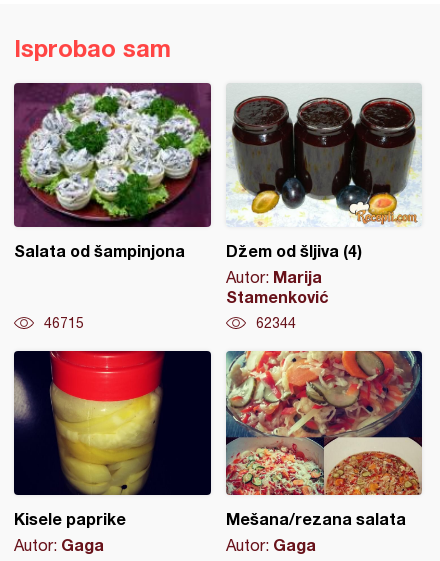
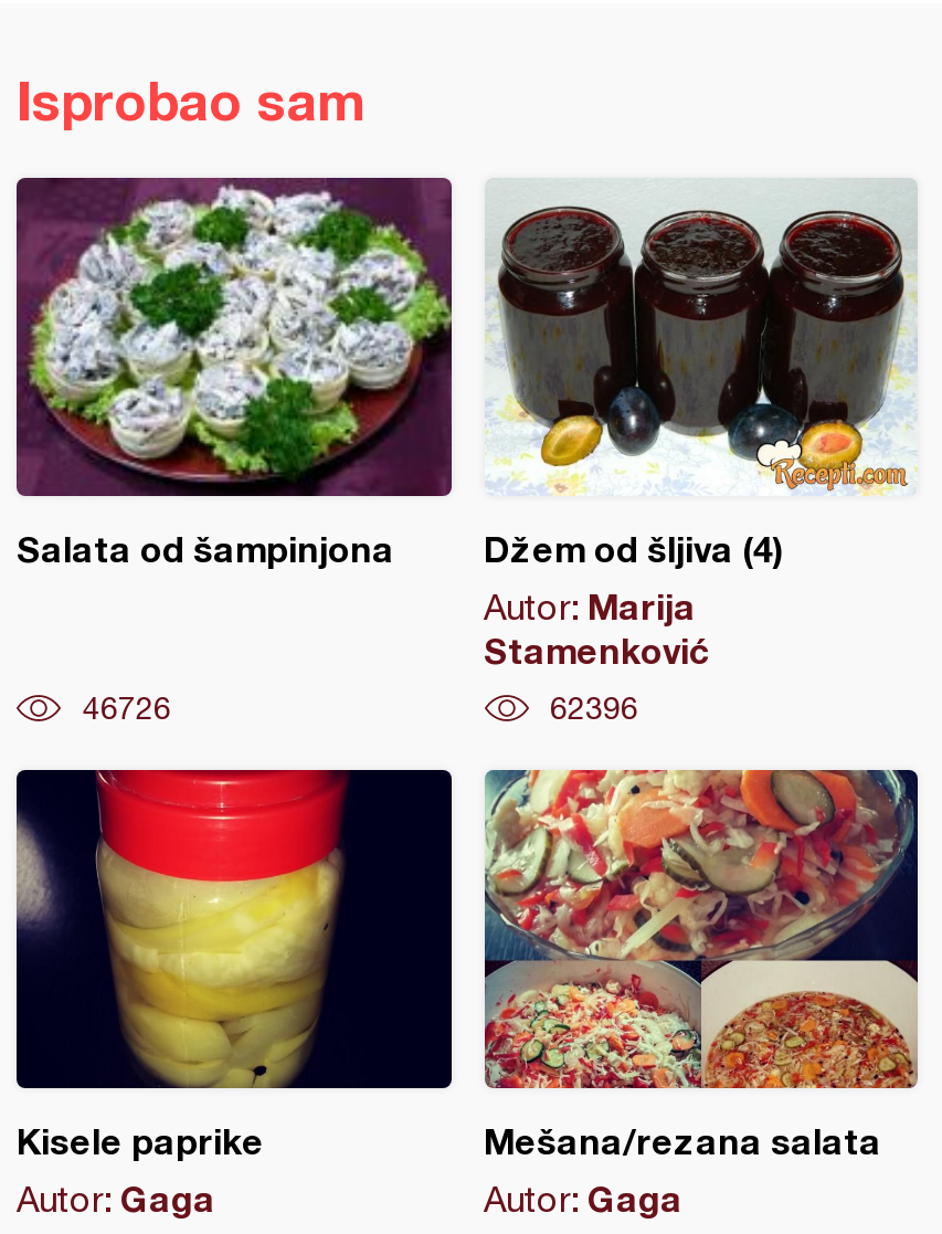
- 46715
+ 46726

- 62344
+ 62396
